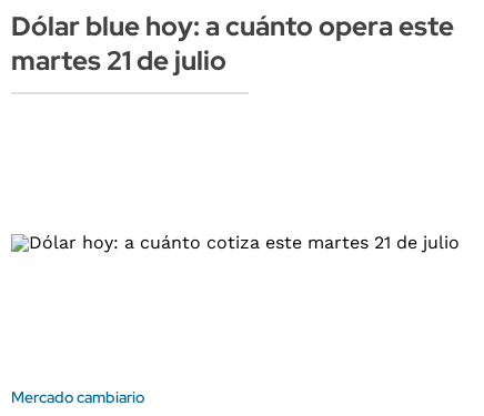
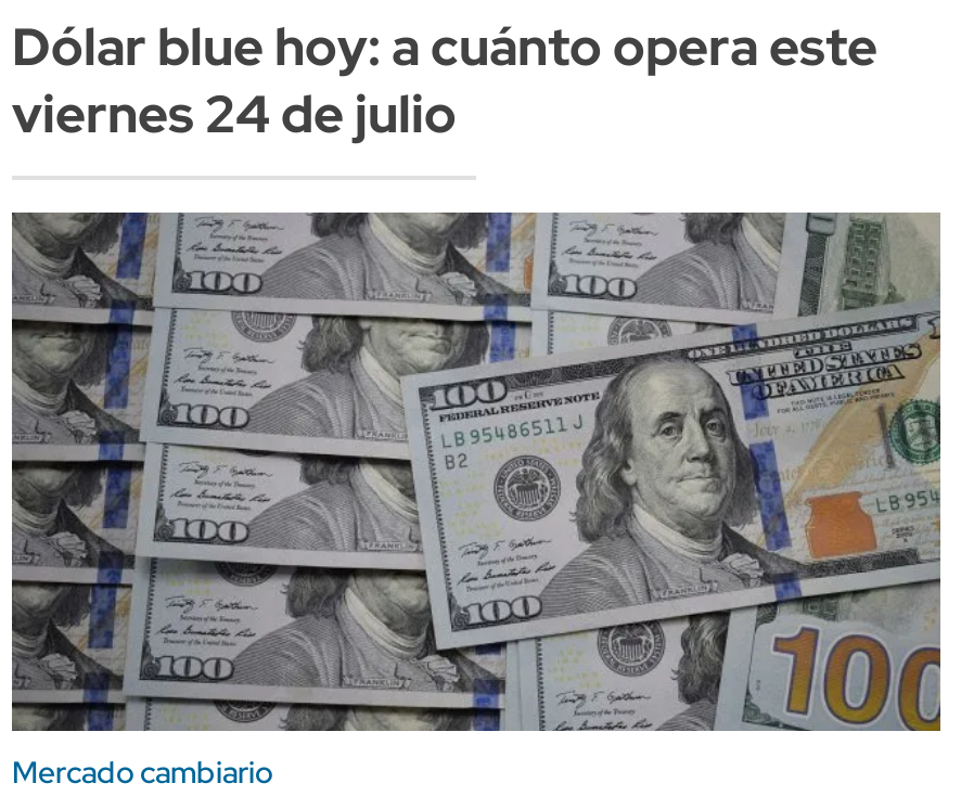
+ [image]

- martes 21 de julio
+ viernes 24 de julio
